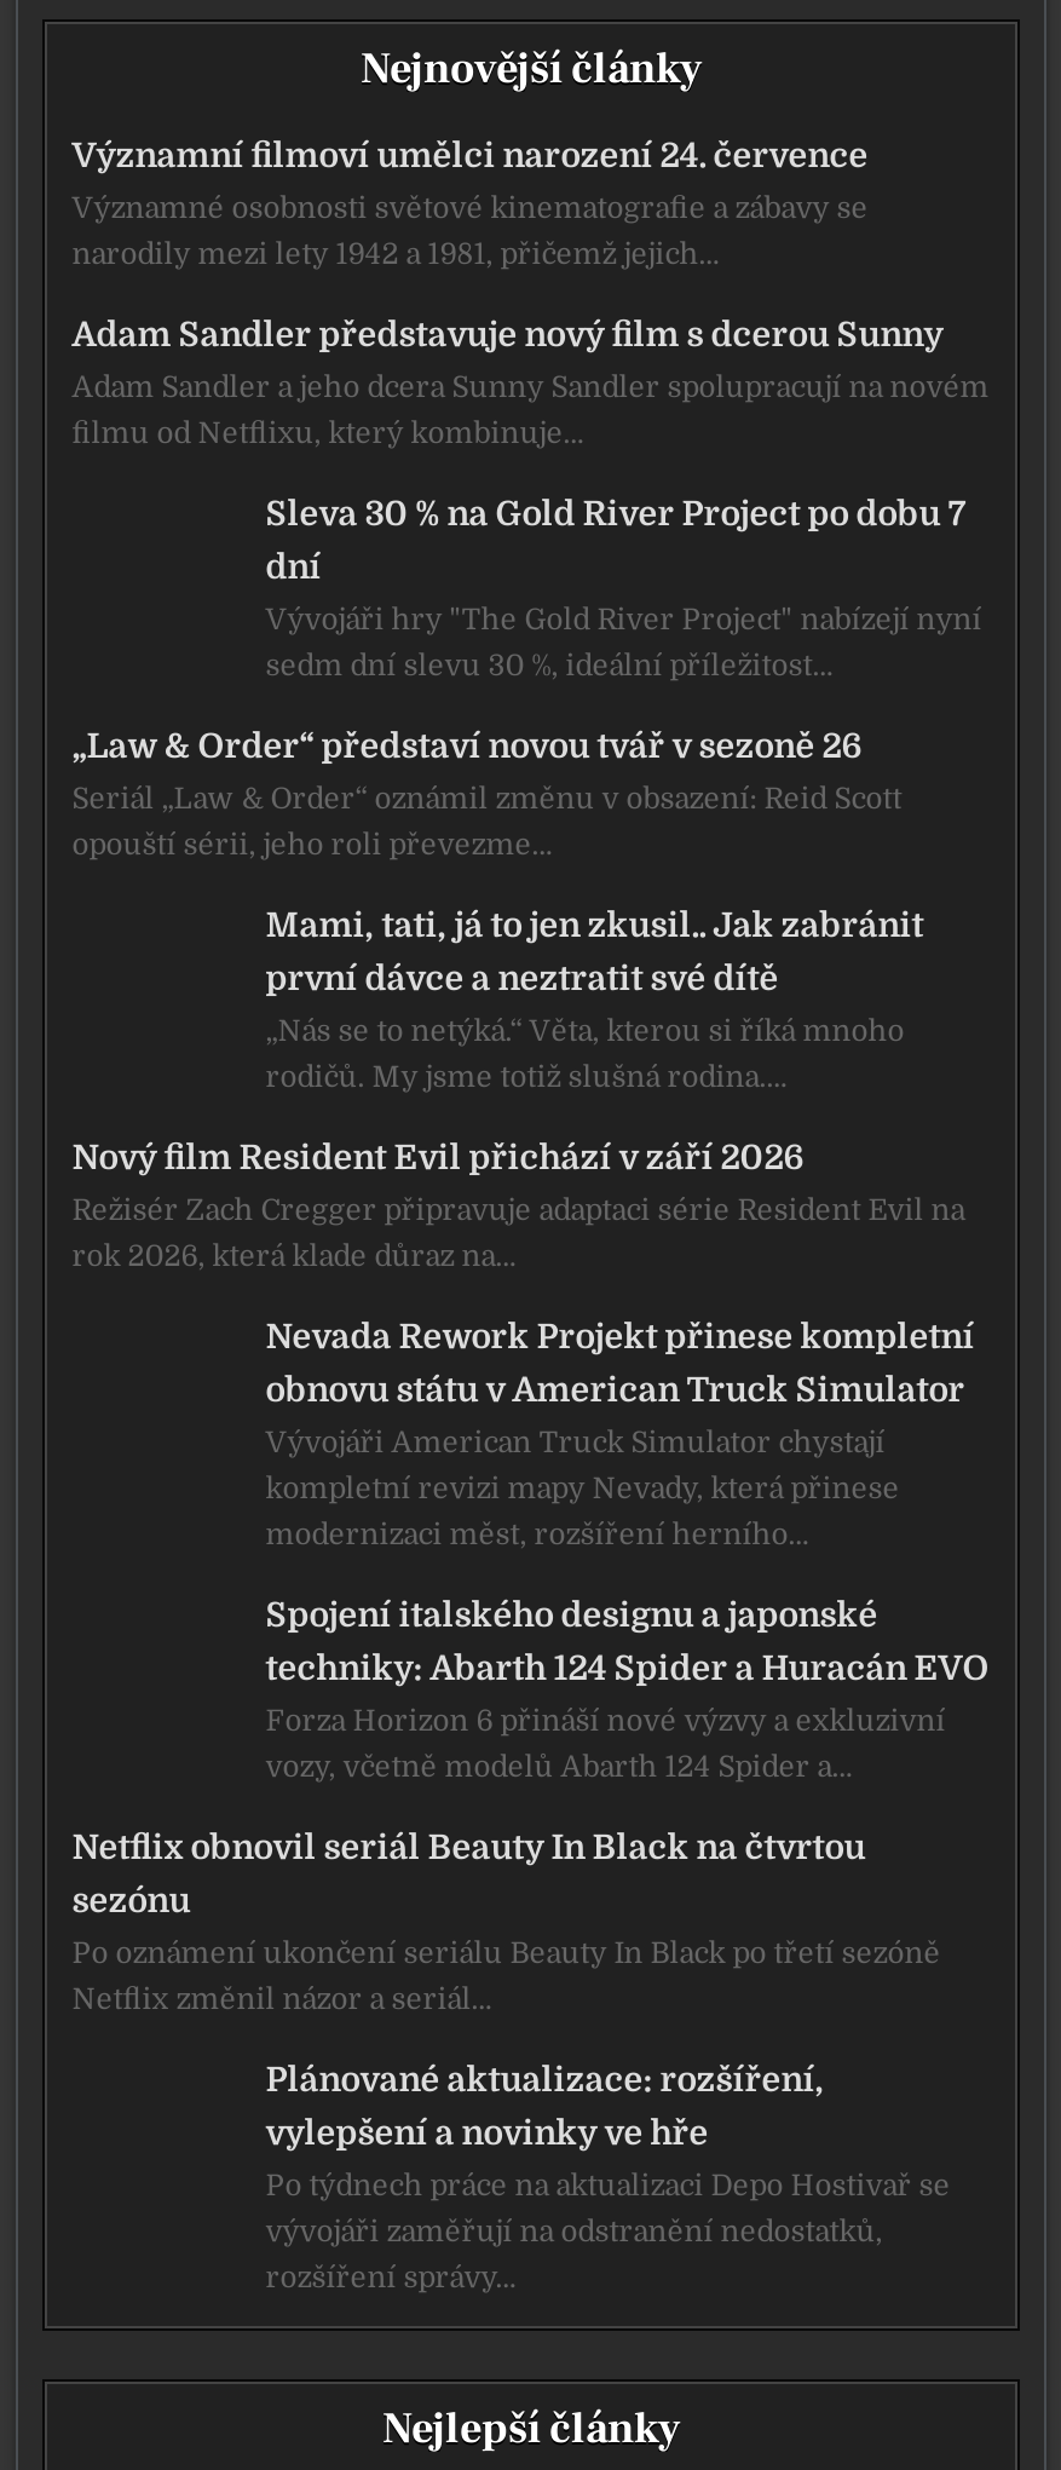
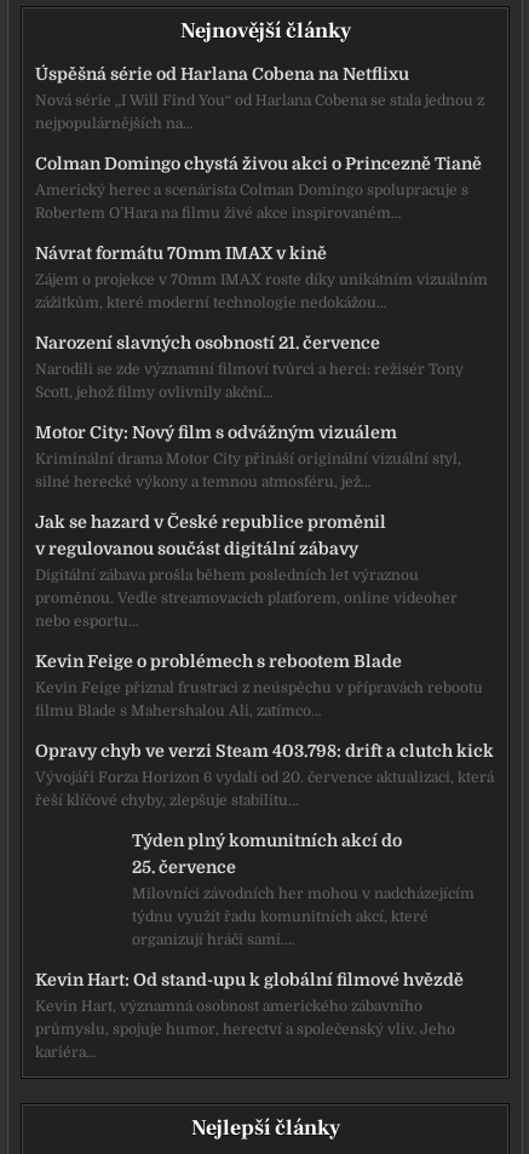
- Významní filmoví umělci narození 24. července
- Významné osobnosti světové kinematografie a zábavy se
- narodily mezi lety 1942 a 1981, přičemž jejich…
+ Úspěšná série od Harlana Cobena na Netflixu
+ Nová série „I Will Find You“ od Harlana Cobena se stala jednou z
+ nejpopulárnějších na…

- Adam Sandler představuje nový film s dcerou Sunny
- Adam Sandler a jeho dcera Sunny Sandler spolupracují na novém
- filmu od Netflixu, který kombinuje…
+ Colman Domingo chystá živou akci o Princezně Tianě
+ Americký herec a scenárista Colman Domingo spolupracuje s
+ Robertem O’Hara na filmu živé akce inspirovaném…

- Sleva 30 % na Gold River Project po dobu 7
- dní
- Vývojáři hry "The Gold River Project" nabízejí nyní
- sedm dní slevu 30 %, ideální příležitost…
+ Návrat formátu 70mm IMAX v kině
+ Zájem o projekce v 70mm IMAX roste díky unikátním vizuálním
+ zážitkům, které moderní technologie nedokážou…

- „Law & Order“ představí novou tvář v sezoně 26
- Seriál „Law & Order“ oznámil změnu v obsazení: Reid Scott
- opouští sérii, jeho roli převezme…
+ Narození slavných osobností 21. července
+ Narodili se zde významní filmoví tvůrci a herci: režisér Tony
+ Scott, jehož filmy ovlivnily akční…

- Mami, tati, já to jen zkusil.. Jak zabránit
- první dávce a neztratit své dítě
- „Nás se to netýká.“ Věta, kterou si říká mnoho
- rodičů. My jsme totiž slušná rodina.…
+ Motor City: Nový film s odvážným vizuálem
+ Kriminální drama Motor City přináší originální vizuální styl,
+ silné herecké výkony a temnou atmosféru, jež…

- Nový film Resident Evil přichází v září 2026
- Režisér Zach Cregger připravuje adaptaci série Resident Evil na
- rok 2026, která klade důraz na…
+ Jak se hazard v České republice proměnil
+ v regulovanou součást digitální zábavy
+ Digitální zábava prošla během posledních let výraznou
+ proměnou. Vedle streamovacích platforem, online videoher
+ nebo esportu…

- Nevada Rework Projekt přinese kompletní
- obnovu státu v American Truck Simulator
- Vývojáři American Truck Simulator chystají
- kompletní revizi mapy Nevady, která přinese
- modernizaci měst, rozšíření herního…
+ Kevin Feige o problémech s rebootem Blade
+ Kevin Feige přiznal frustraci z neúspěchu v přípravách rebootu
+ filmu Blade s Mahershalou Ali, zatímco…

- Spojení italského designu a japonské
- techniky: Abarth 124 Spider a Huracán EVO
- Forza Horizon 6 přináší nové výzvy a exkluzivní
- vozy, včetně modelů Abarth 124 Spider a…
+ Opravy chyb ve verzi Steam 403.798: drift a clutch kick
+ Vývojáři Forza Horizon 6 vydali od 20. července aktualizaci, která
+ řeší klíčové chyby, zlepšuje stabilitu…

- Netflix obnovil seriál Beauty In Black na čtvrtou
- sezónu
- Po oznámení ukončení seriálu Beauty In Black po třetí sezóně
- Netflix změnil názor a seriál…
+ Týden plný komunitních akcí do
+ 25. července
+ Milovníci závodních her mohou v nadcházejícím
+ týdnu využít řadu komunitních akcí, které
+ organizují hráči sami.…

- Plánované aktualizace: rozšíření,
- vylepšení a novinky ve hře
- Po týdnech práce na aktualizaci Depo Hostivař se
- vývojáři zaměřují na odstranění nedostatků,
- rozšíření správy…
+ Kevin Hart: Od stand-upu k globální filmové hvězdě
+ Kevin Hart, významná osobnost amerického zábavního
+ průmyslu, spojuje humor, herectví a společenský vliv. Jeho
+ kariéra…
